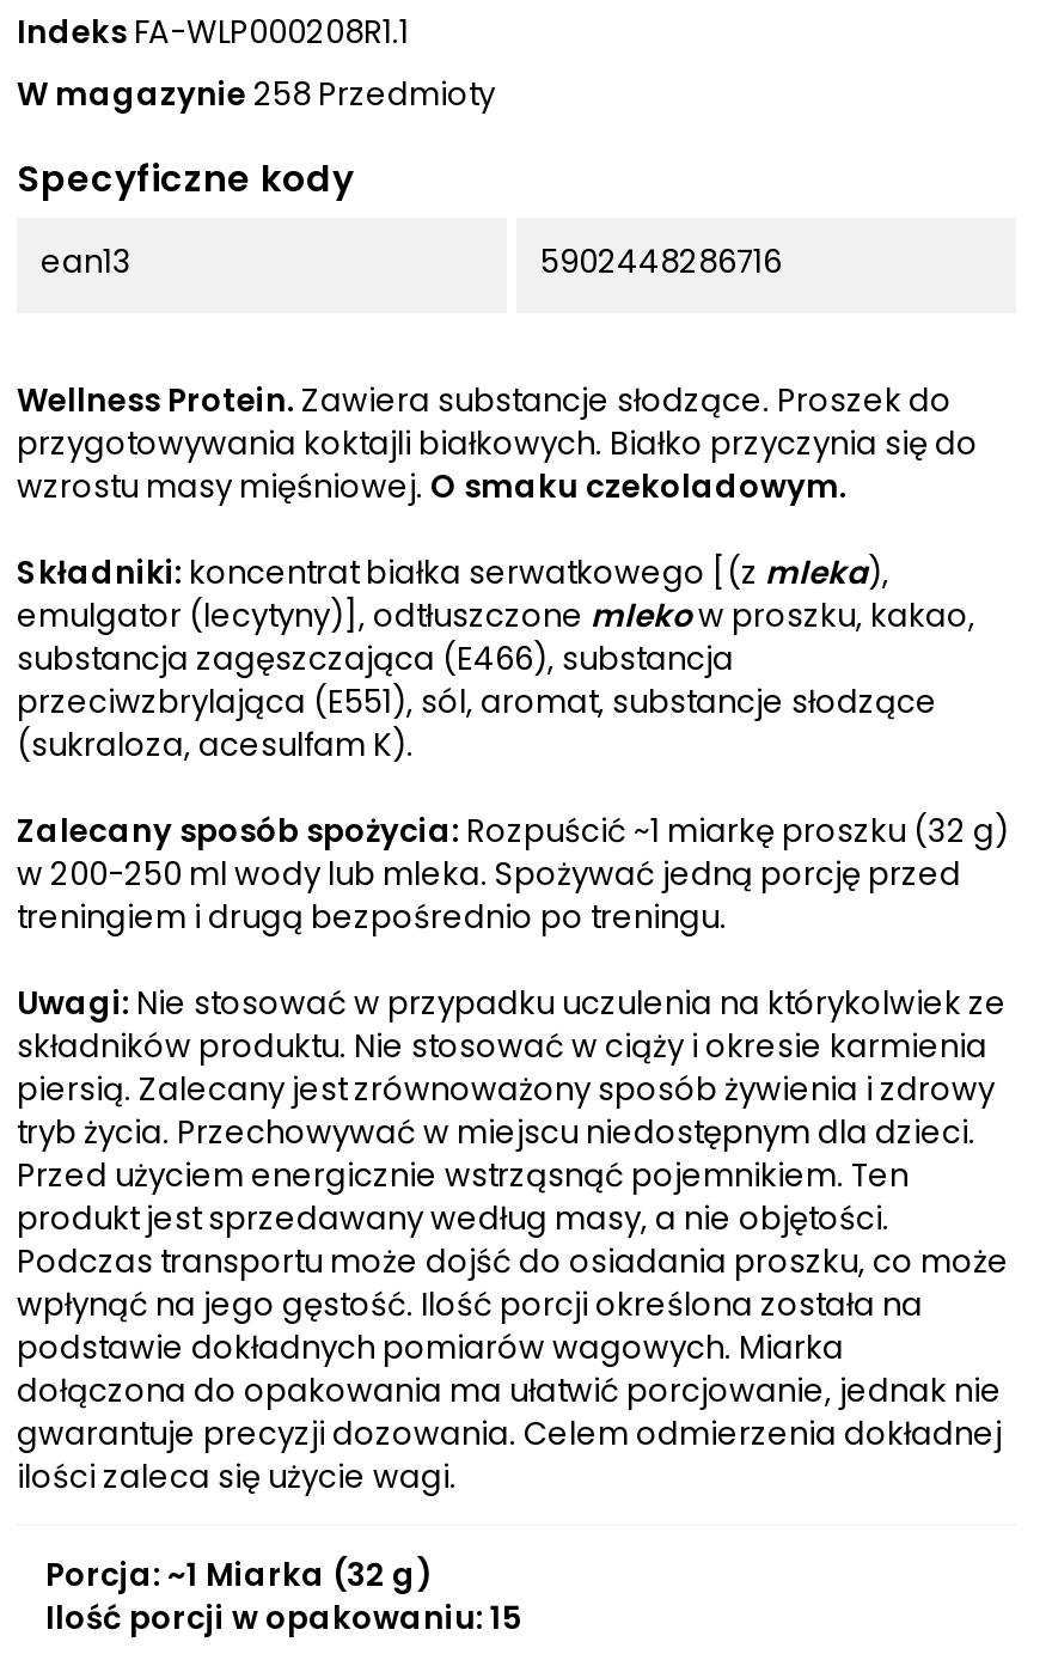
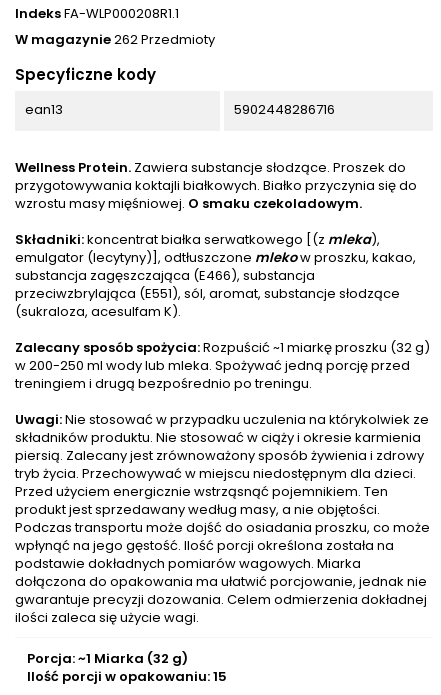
- W magazynie 258 Przedmioty
+ W magazynie 262 Przedmioty
